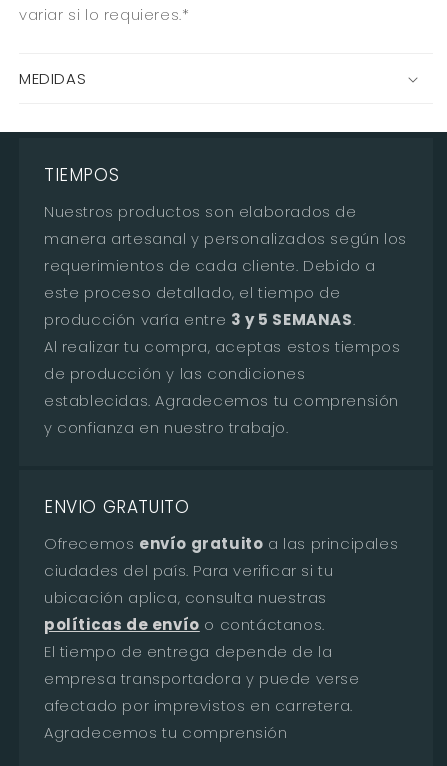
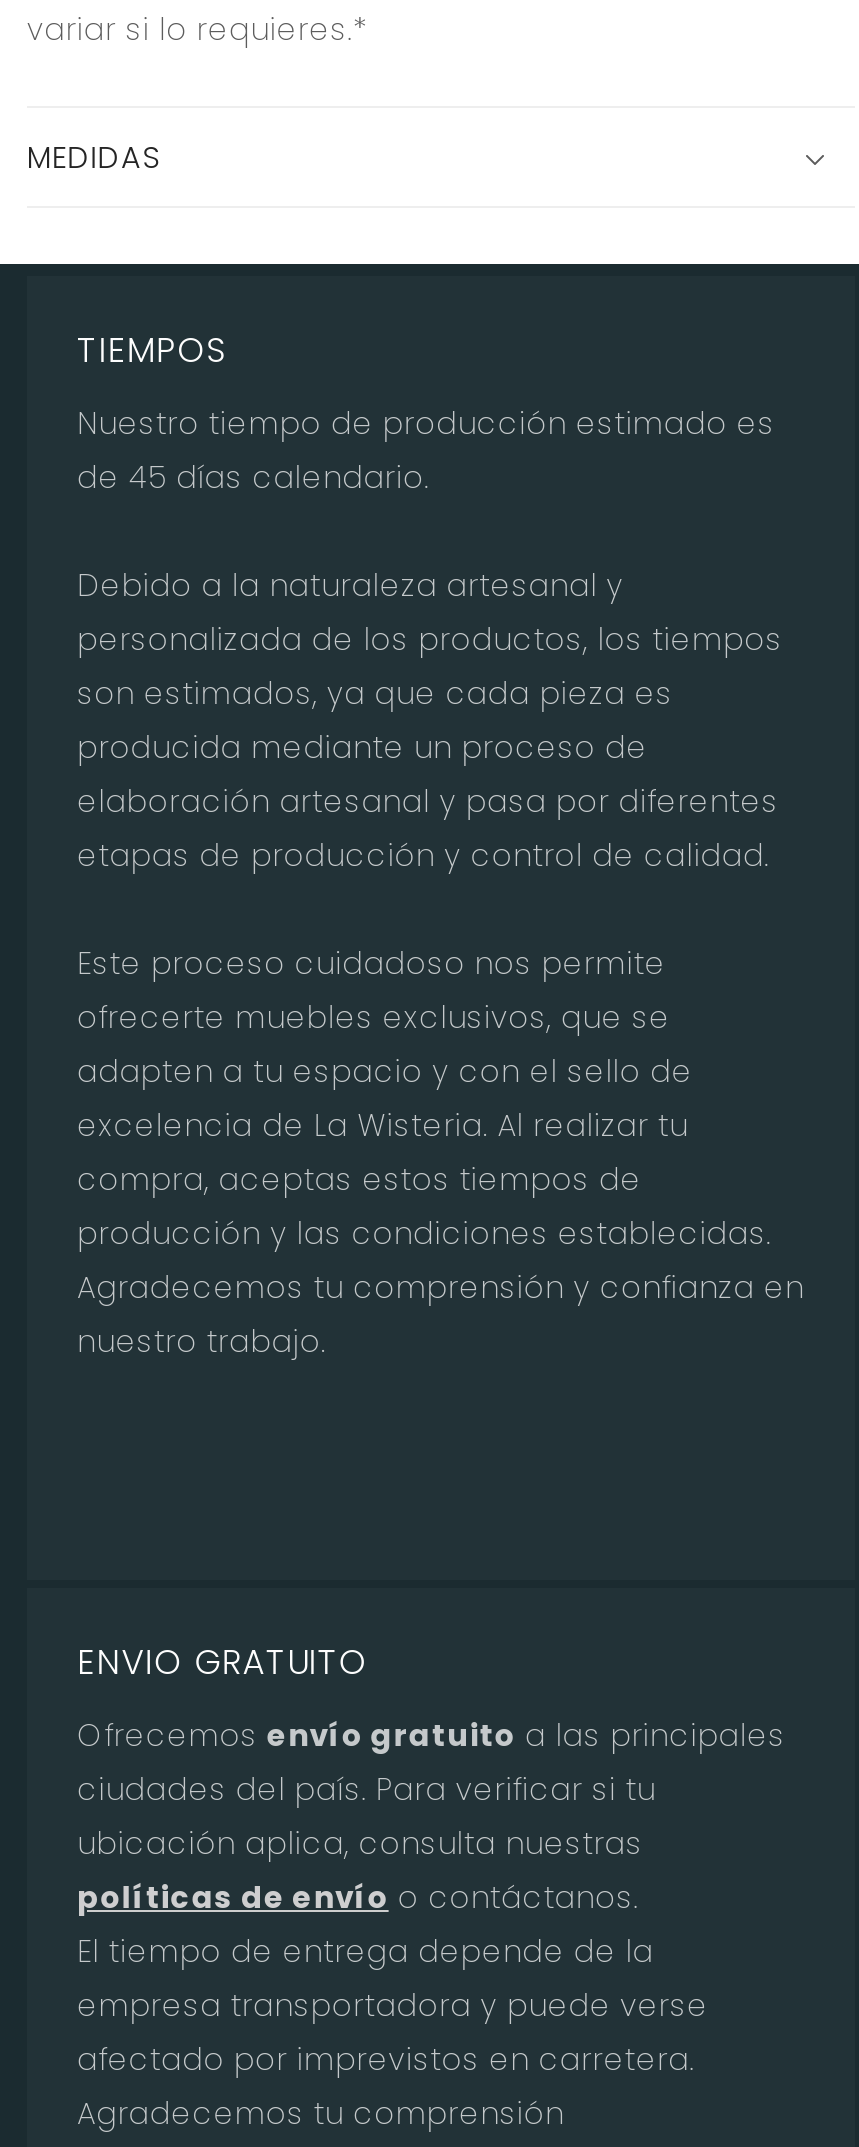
- Nuestros productos son elaborados de
- manera artesanal y personalizados según los
- requerimientos de cada cliente. Debido a
- este proceso detallado, el tiempo de
- producción varía entre 3 y 5 SEMANAS.
- Al realizar tu compra, aceptas estos tiempos
- de producción y las condiciones
- establecidas. Agradecemos tu comprensión
- y confianza en nuestro trabajo.
+ Nuestro tiempo de producción estimado es
+ de 45 días calendario.
+ Debido a la naturaleza artesanal y
+ personalizada de los productos, los tiempos
+ son estimados, ya que cada pieza es
+ producida mediante un proceso de
+ elaboración artesanal y pasa por diferentes
+ etapas de producción y control de calidad.
+ Este proceso cuidadoso nos permite
+ ofrecerte muebles exclusivos, que se
+ adapten a tu espacio y con el sello de
+ excelencia de La Wisteria. Al realizar tu
+ compra, aceptas estos tiempos de
+ producción y las condiciones establecidas.
+ Agradecemos tu comprensión y confianza en
+ nuestro trabajo.
